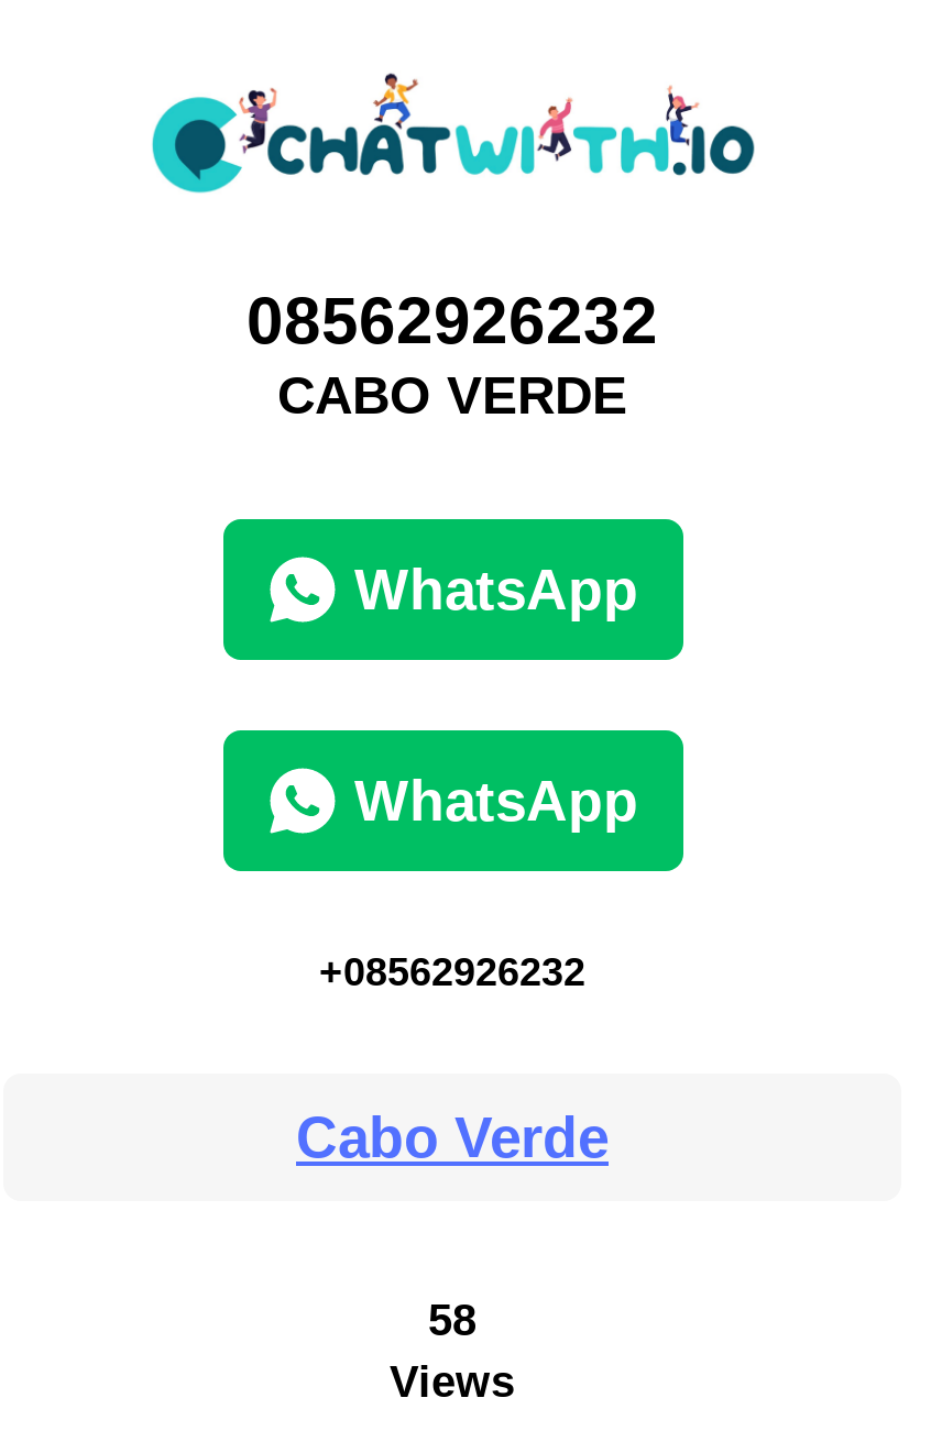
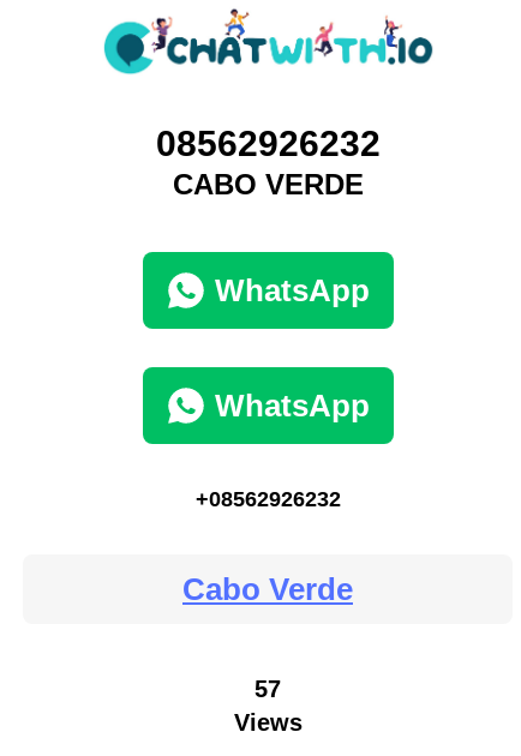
- 58
+ 57
